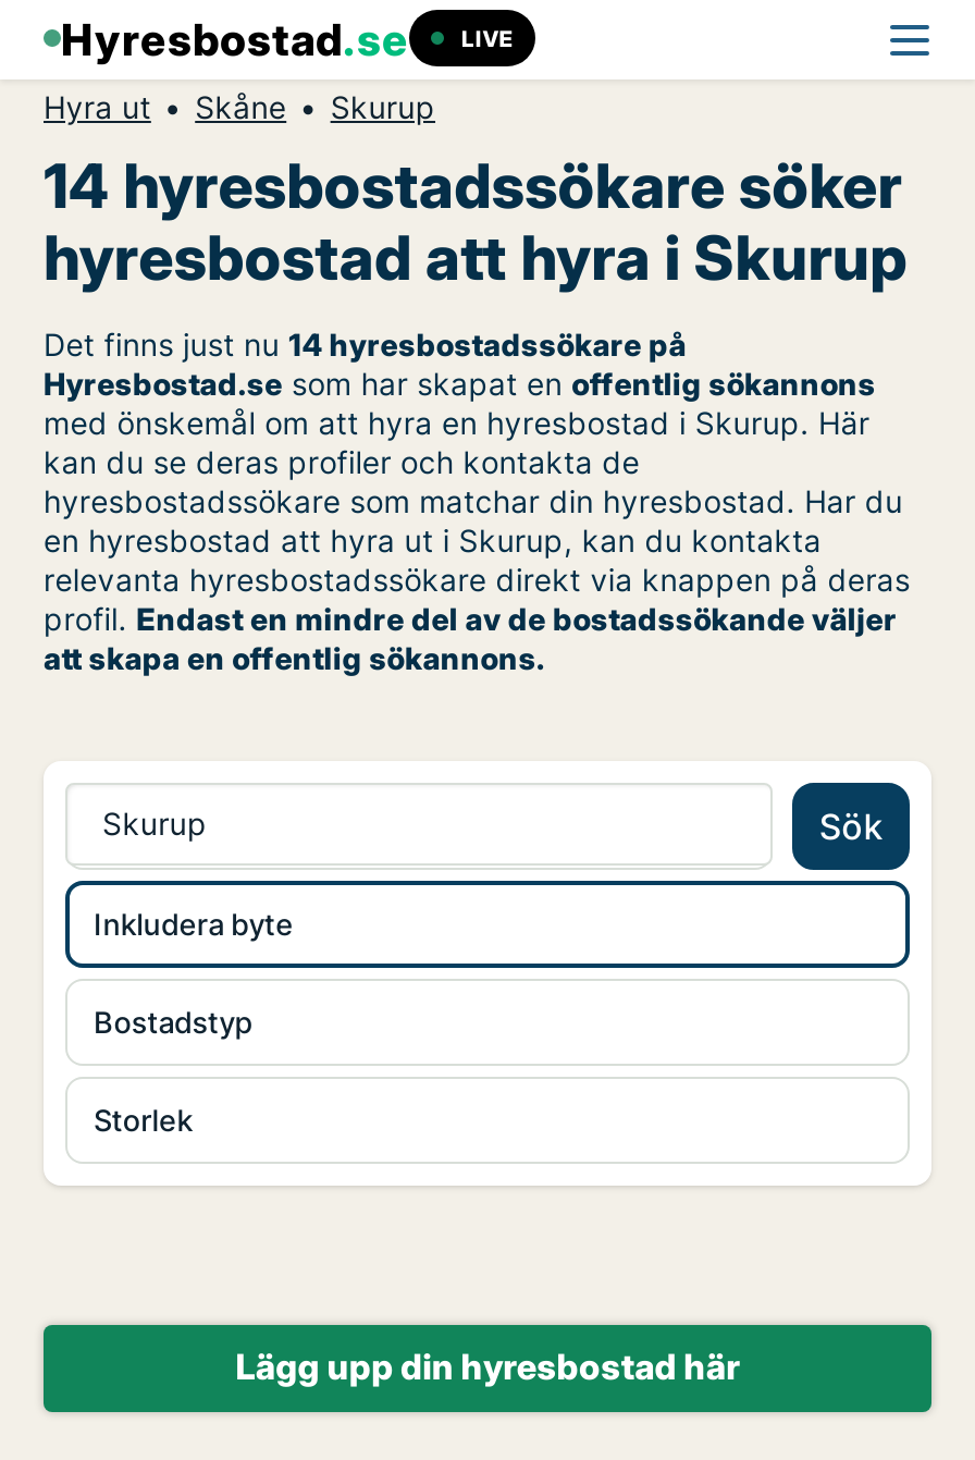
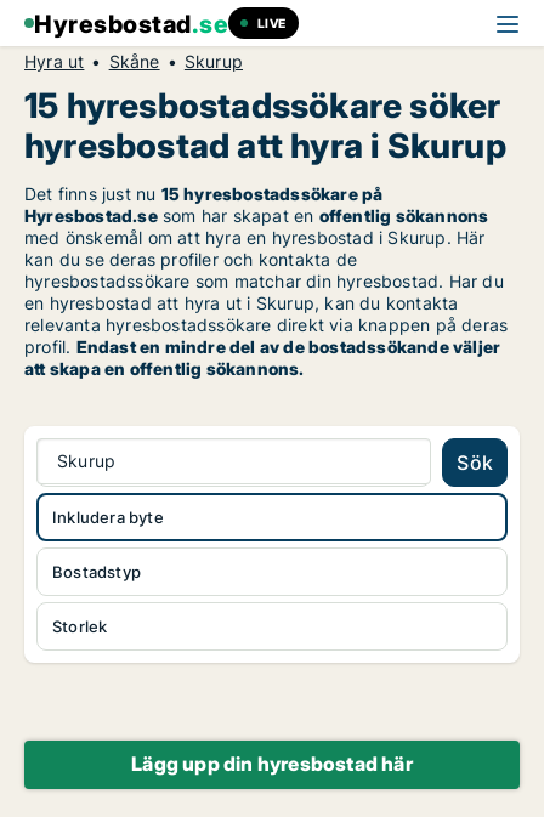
- 14 hyresbostadssökare söker
+ 15 hyresbostadssökare söker

- Det finns just nu 14 hyresbostadssökare på
+ Det finns just nu 15 hyresbostadssökare på
